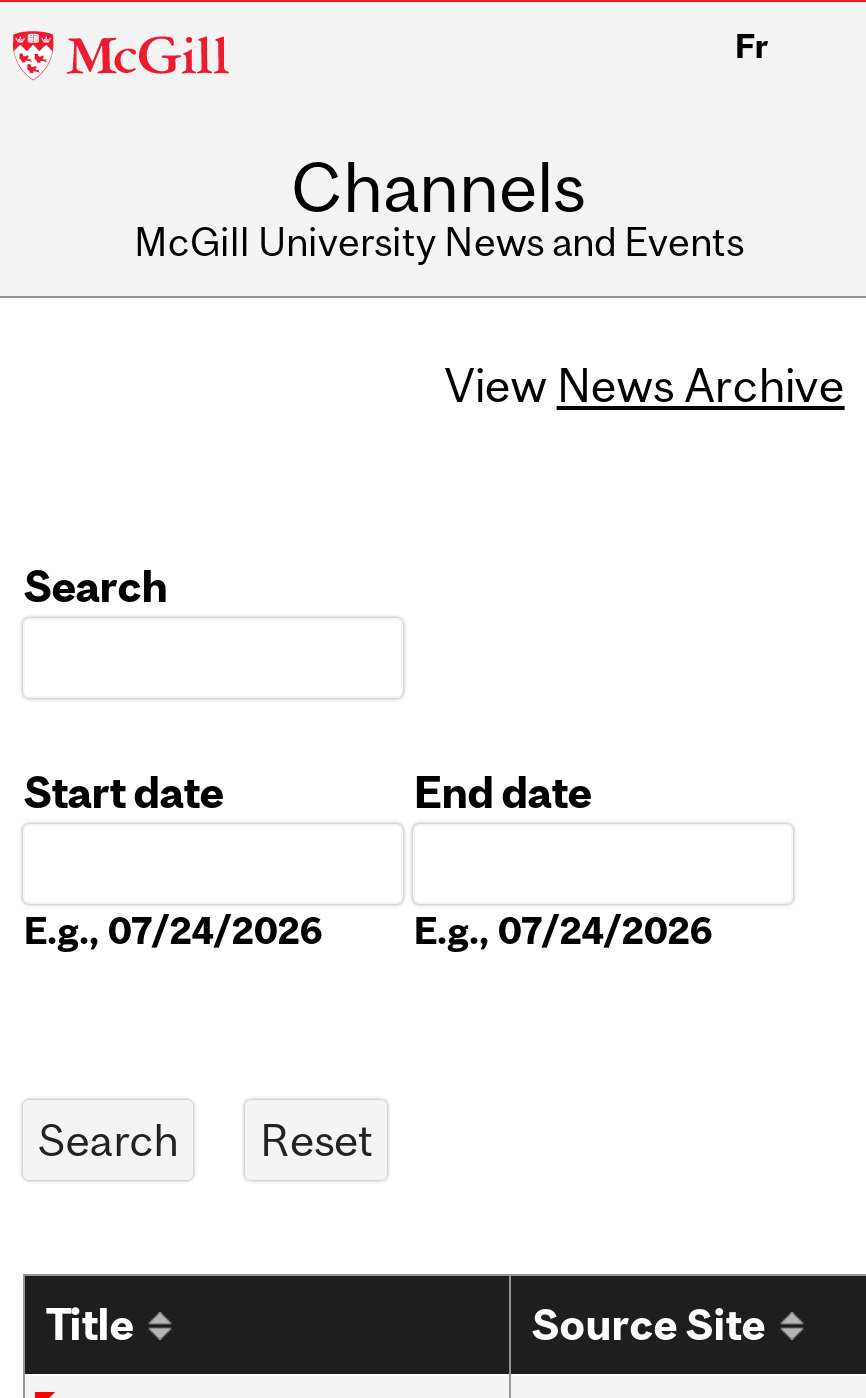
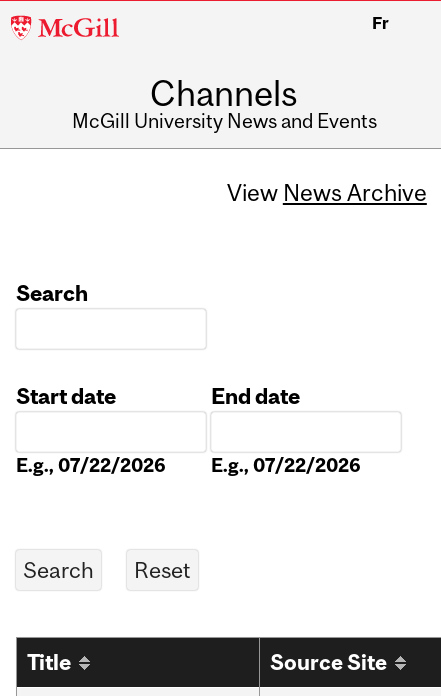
- E.g., 07/24/2026
+ E.g., 07/22/2026

- E.g., 07/24/2026
+ E.g., 07/22/2026
